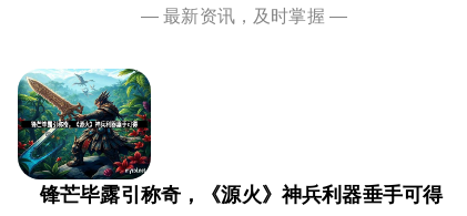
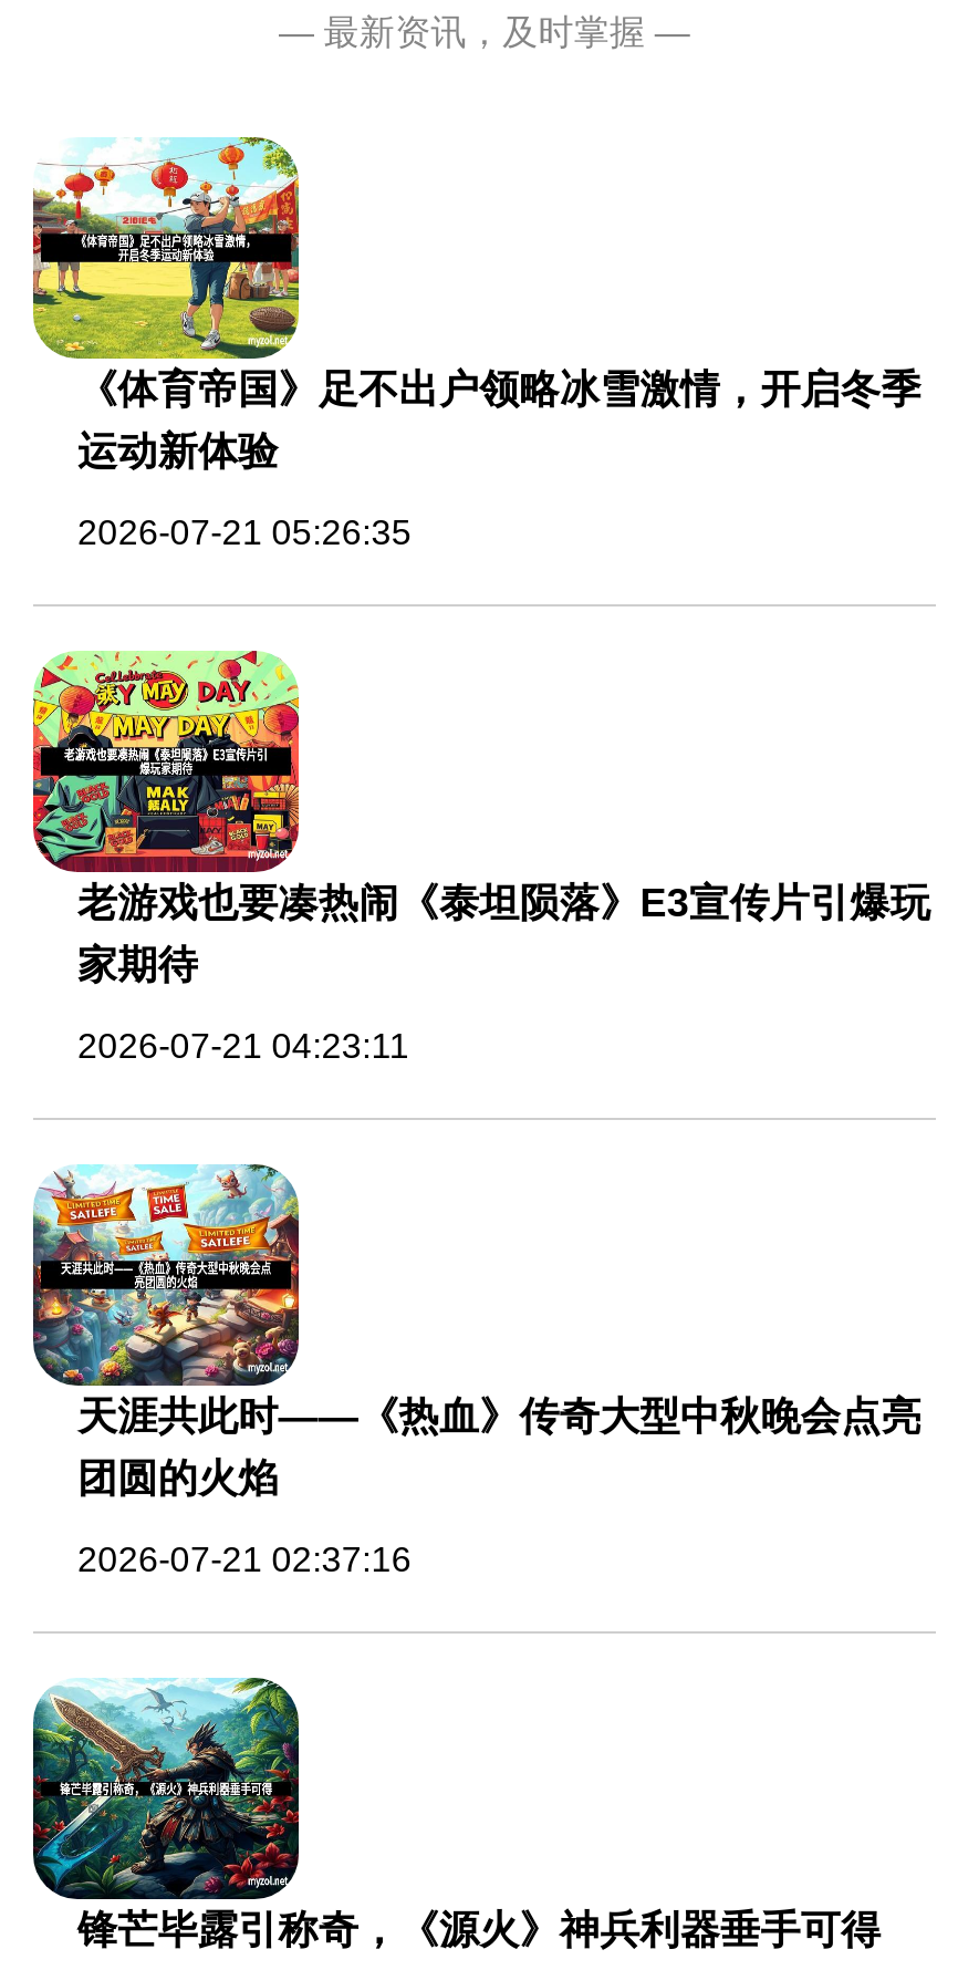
+ [image]
+ 《体育帝国》足不出户领略冰雪激情，开启冬季
+ 运动新体验
+ 2026-07-21 05:26:35

+ [image]
+ 老游戏也要凑热闹《泰坦陨落》E3宣传片引爆玩
+ 家期待
+ 2026-07-21 04:23:11

+ [image]
+ 天涯共此时——《热血》传奇大型中秋晚会点亮
+ 团圆的火焰
+ 2026-07-21 02:37:16
